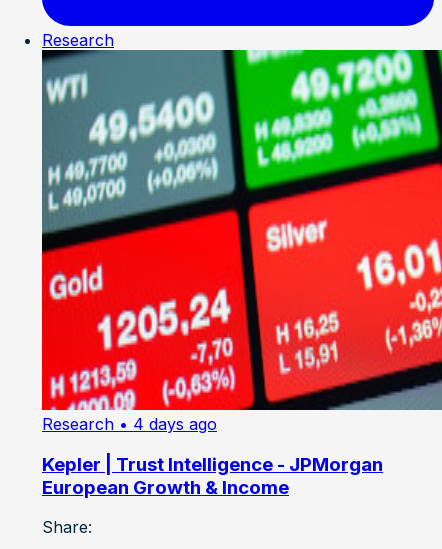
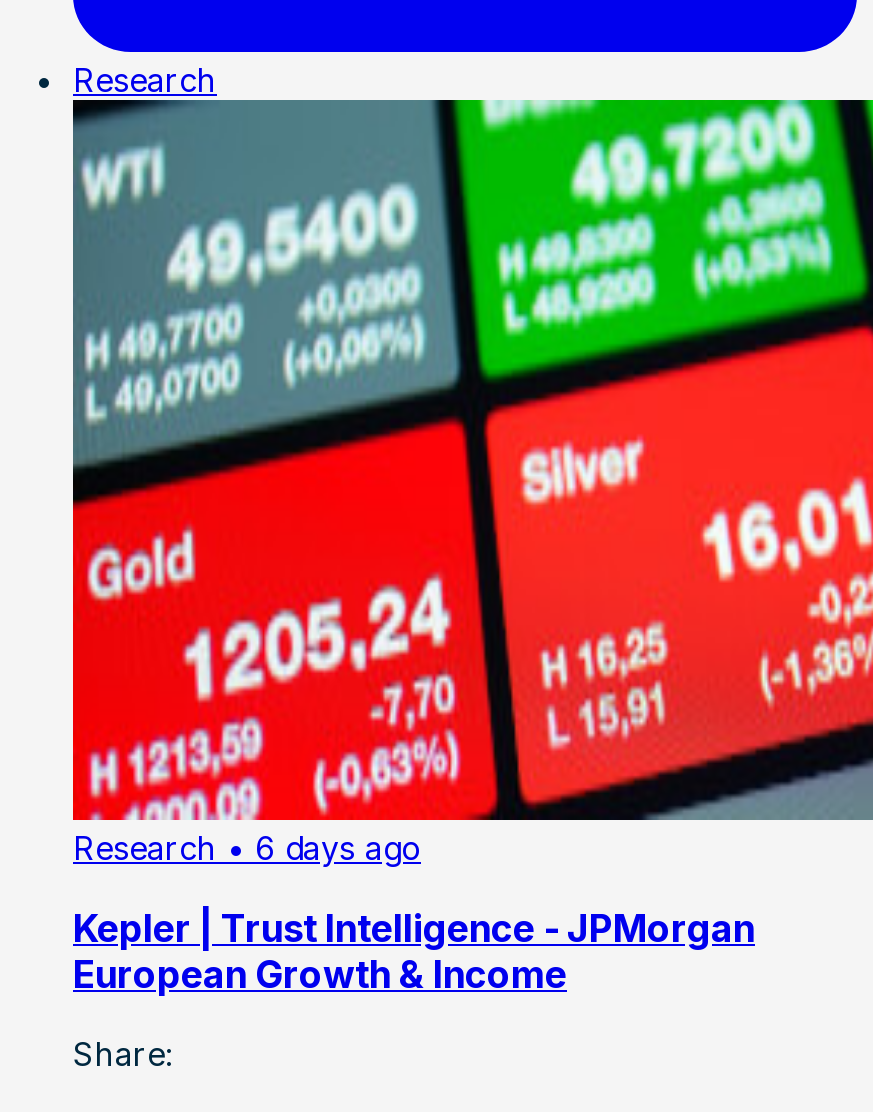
- Research • 4 days ago
+ Research • 6 days ago
